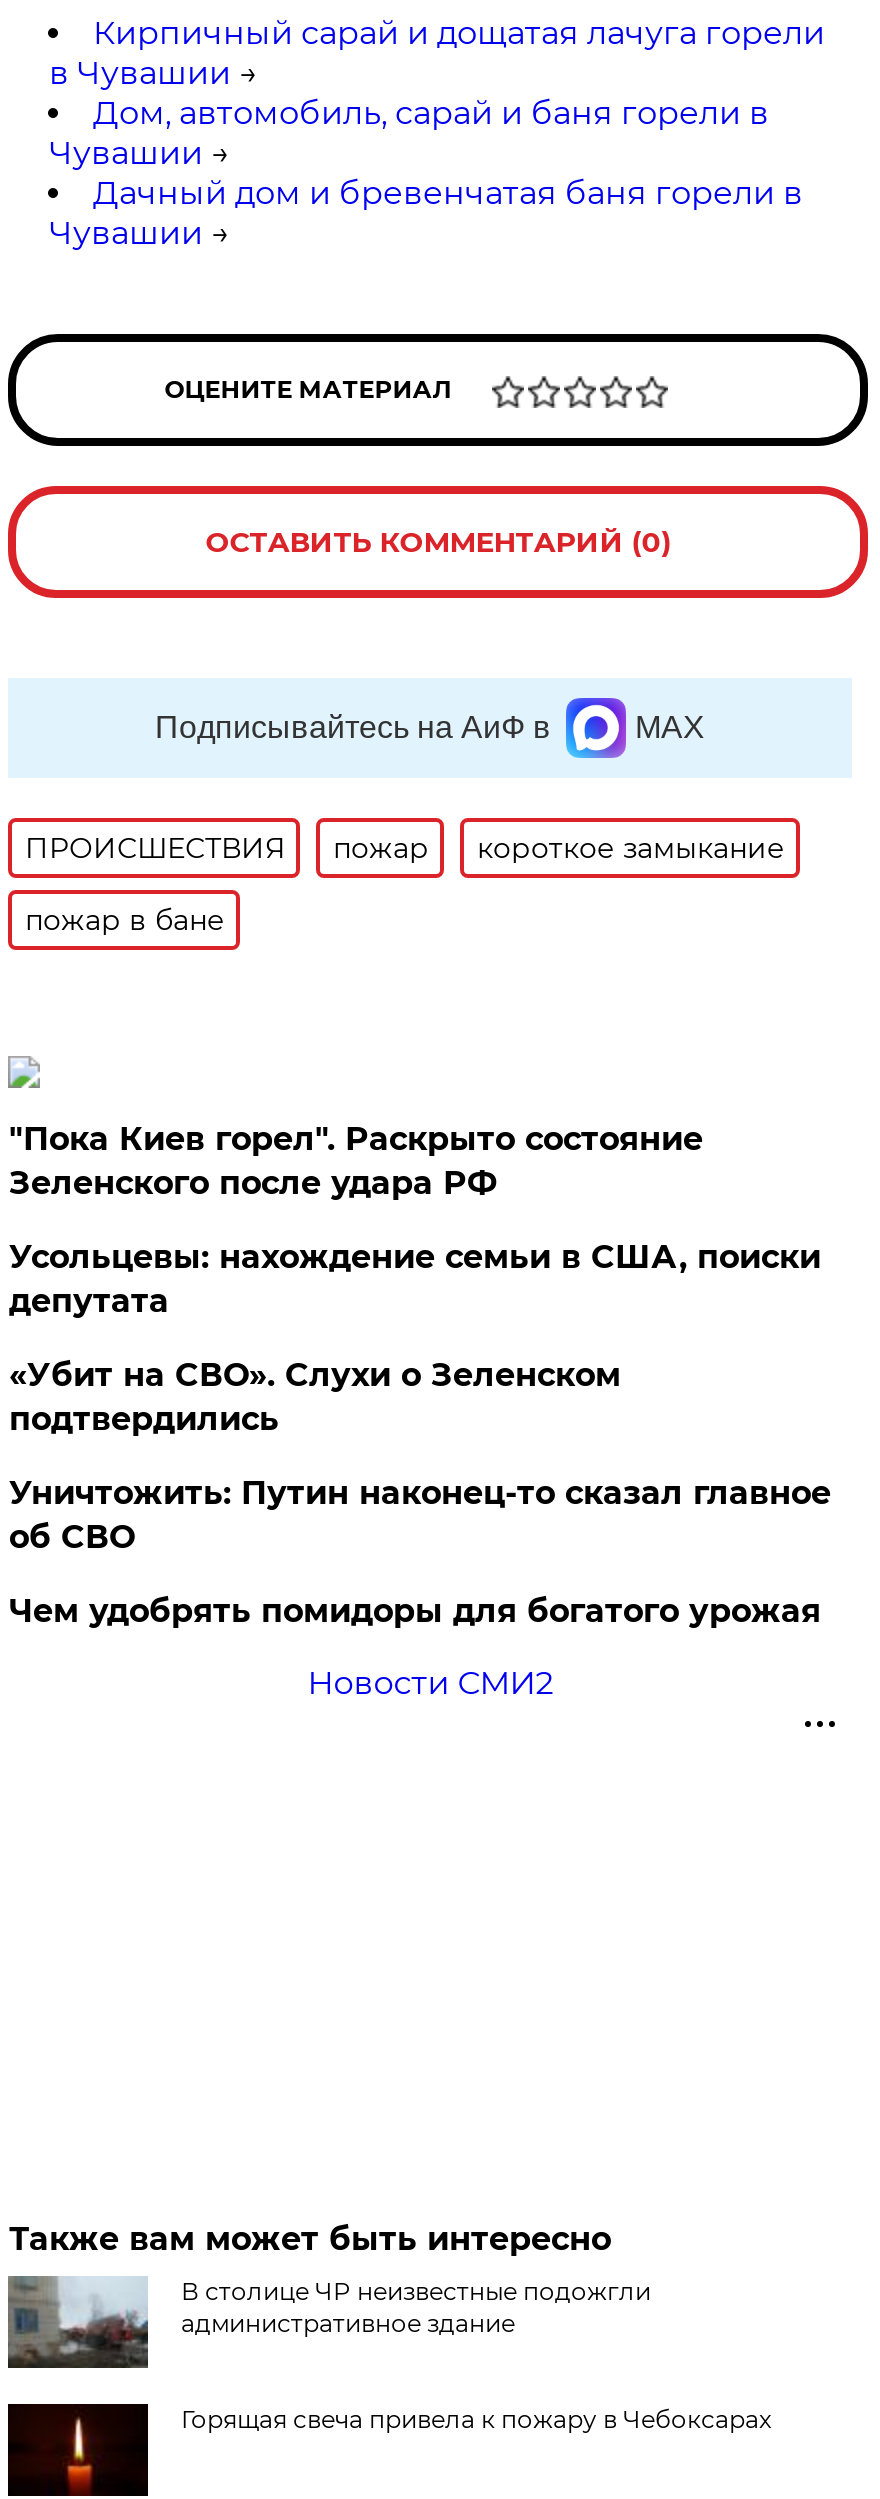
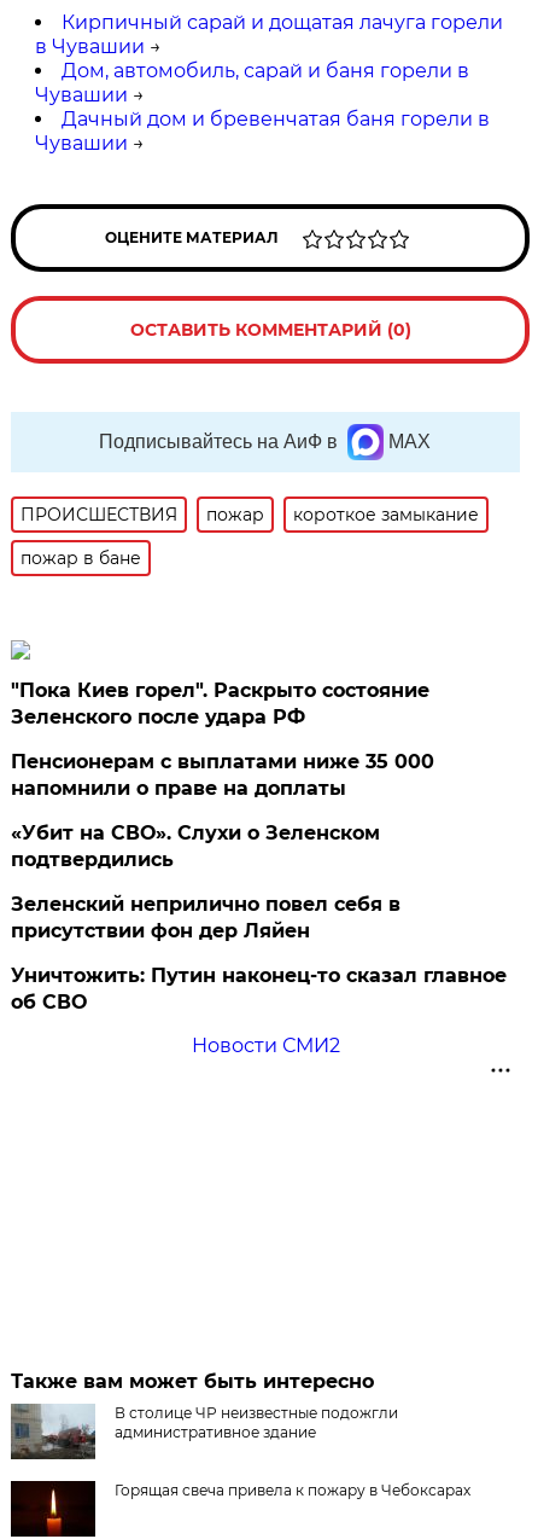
- Усольцевы: нахождение семьи в США, поиски
- депутата
+ Пенсионерам с выплатами ниже 35 000
+ напомнили о праве на доплаты

+ Зеленский неприлично повел cебя в
+ присутствии фон дер Ляйен

moved down: Уничтожить: Путин наконец-то сказал главное | об СВО

- Чем удобрять помидоры для богатого урожая
